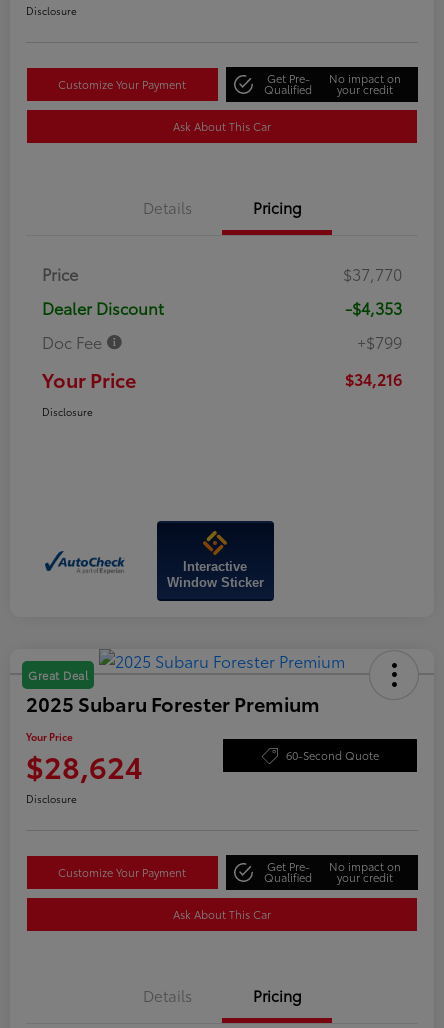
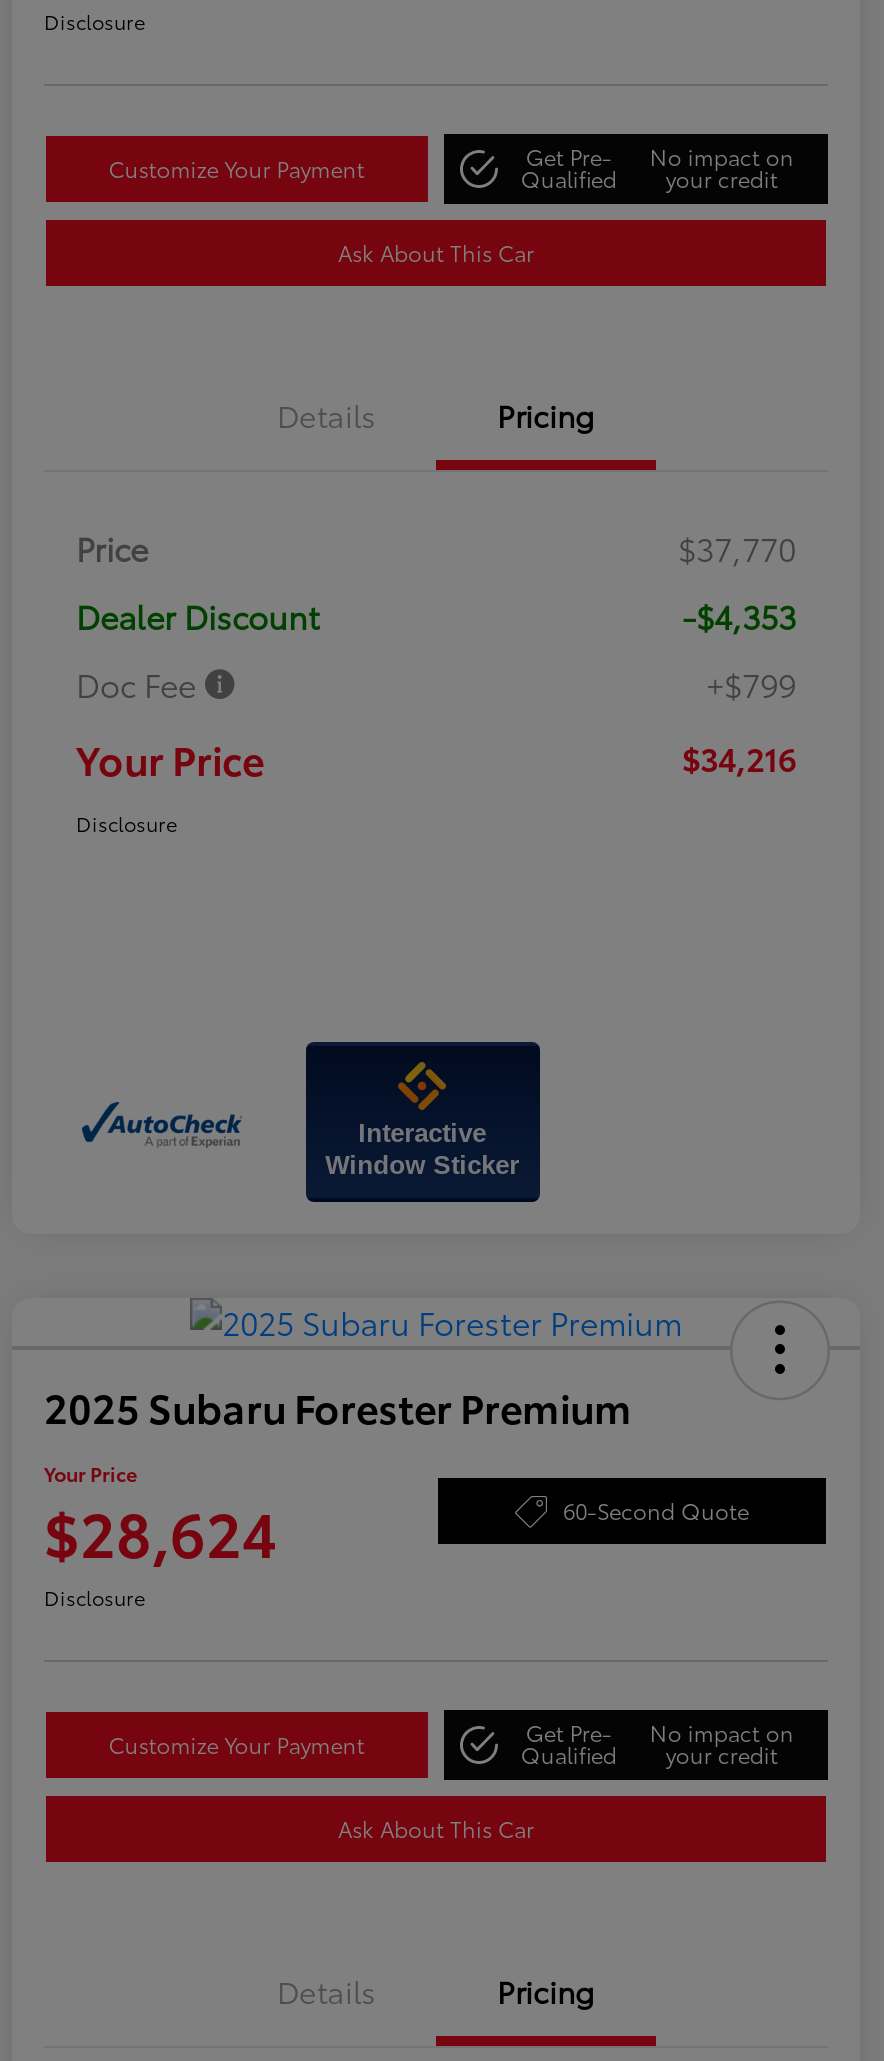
- Great Deal
